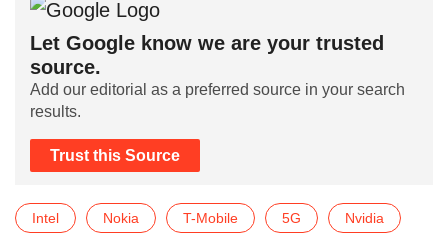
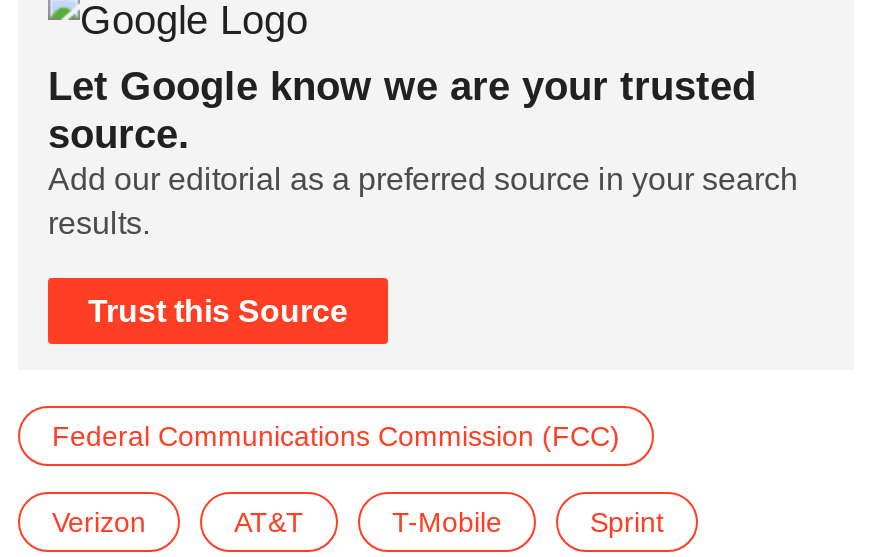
- Intel
- Nokia
+ Federal Communications Commission (FCC)
+ Verizon
+ AT&T

- 5G
- Nvidia
+ Sprint
